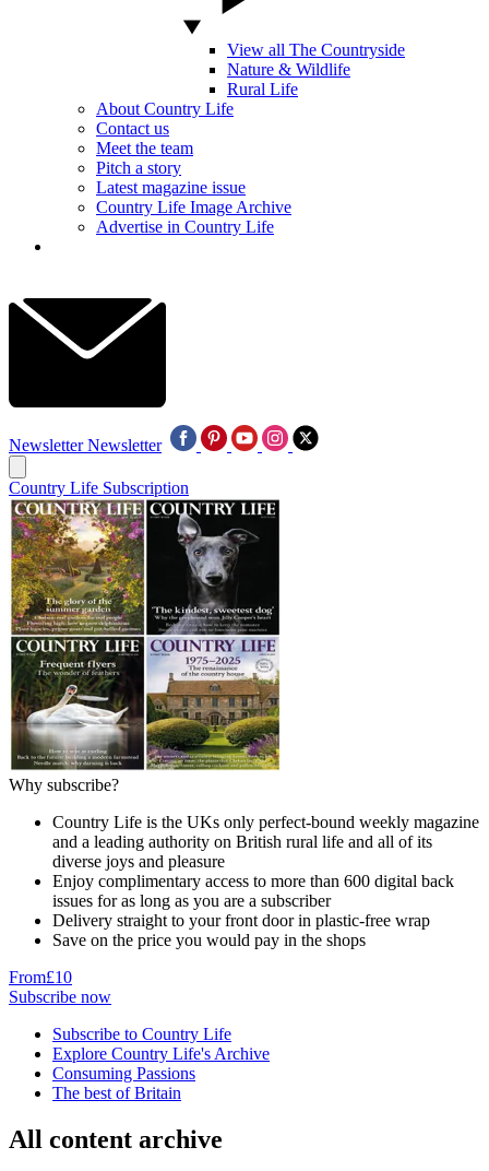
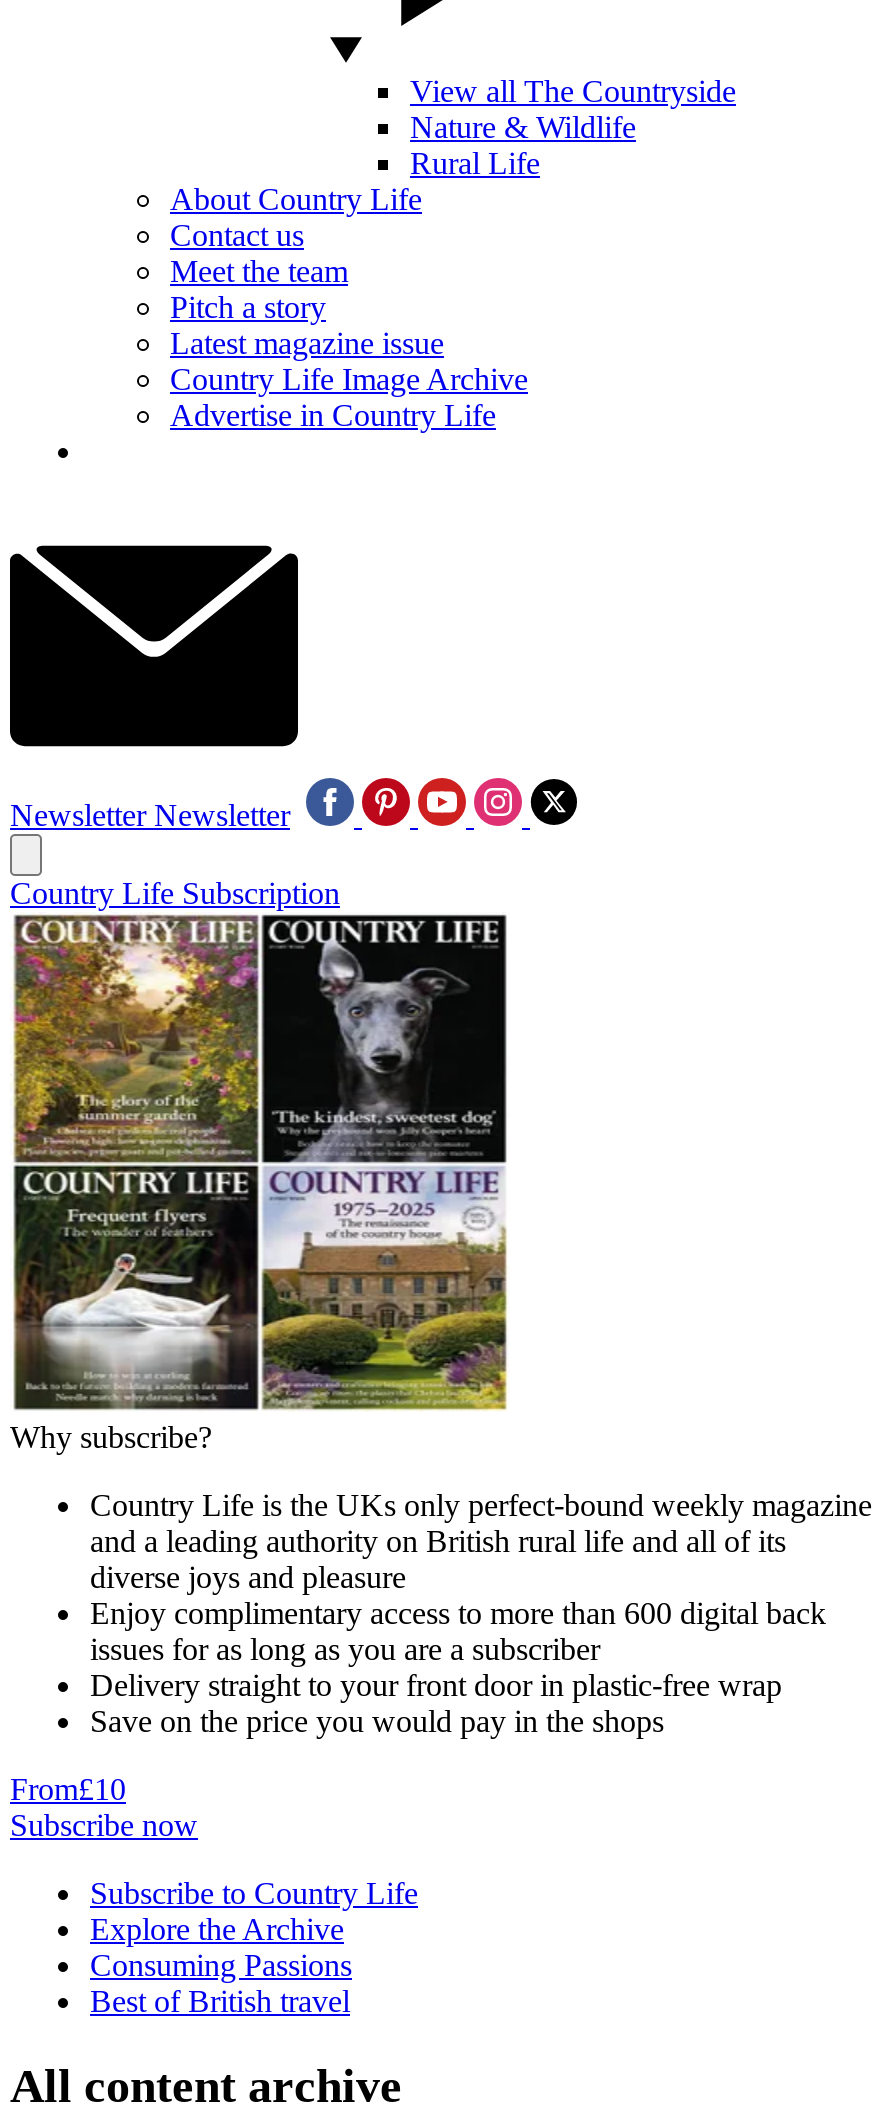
- Explore Country Life's Archive
+ Explore the Archive

- The best of Britain
+ Best of British travel
